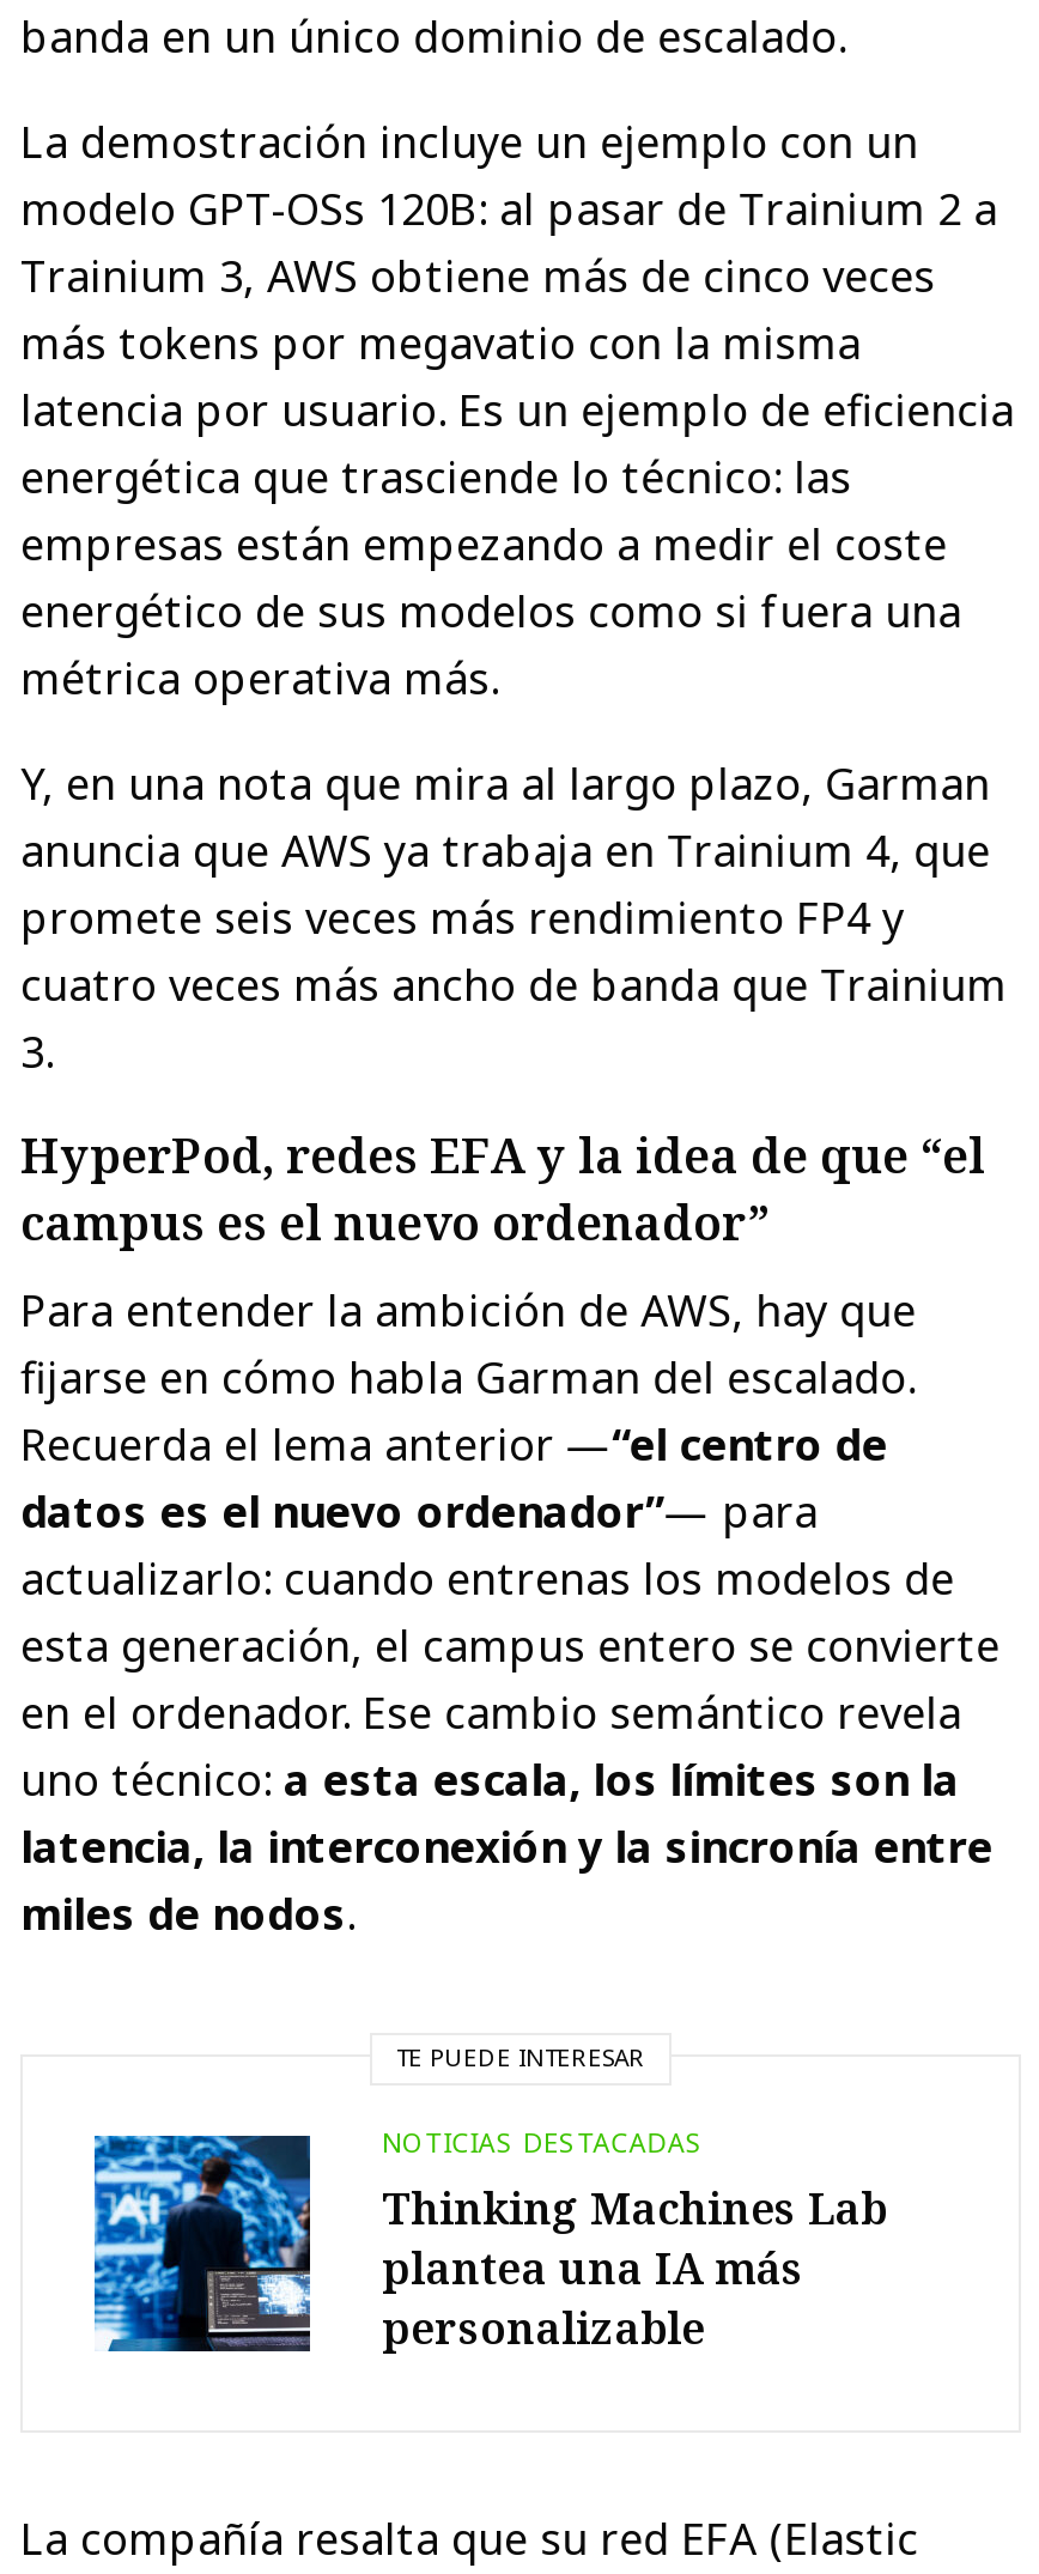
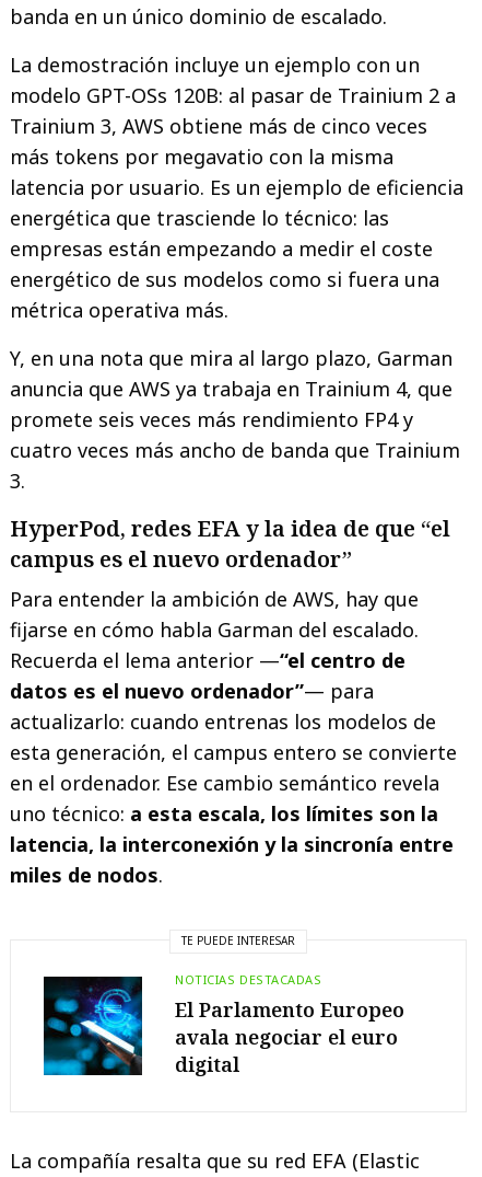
- [image]
- Thinking Machines Lab
- plantea una IA más
- personalizable
+ [image]
+ El Parlamento Europeo
+ avala negociar el euro
+ digital
